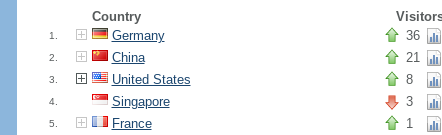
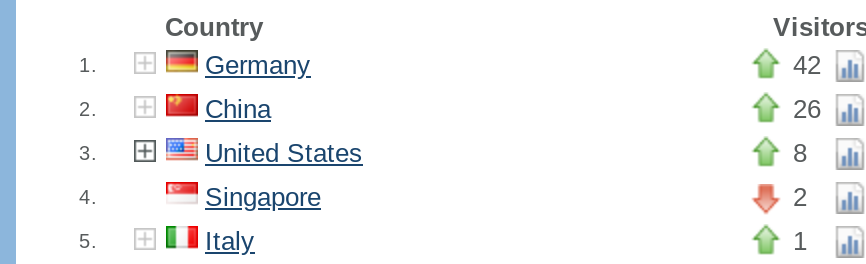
- 36
+ 42

- 21
+ 26

- 3
+ 2

- France
+ Italy
